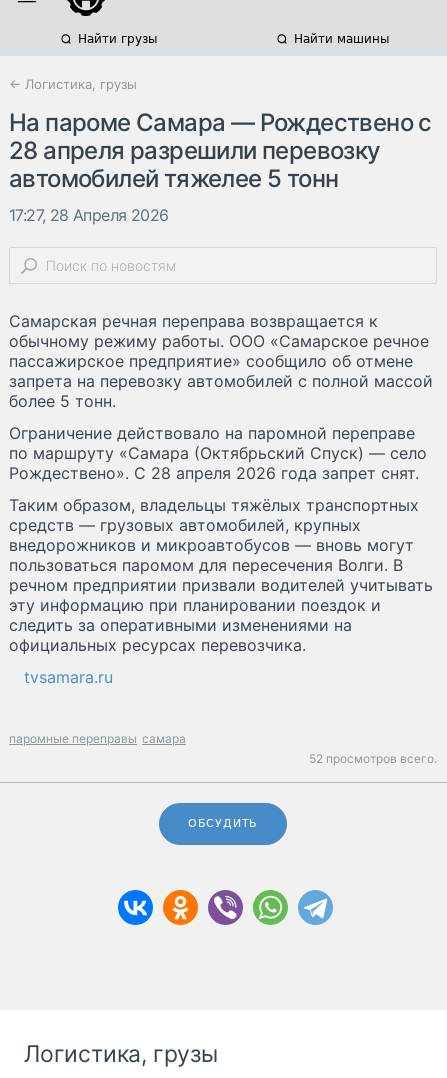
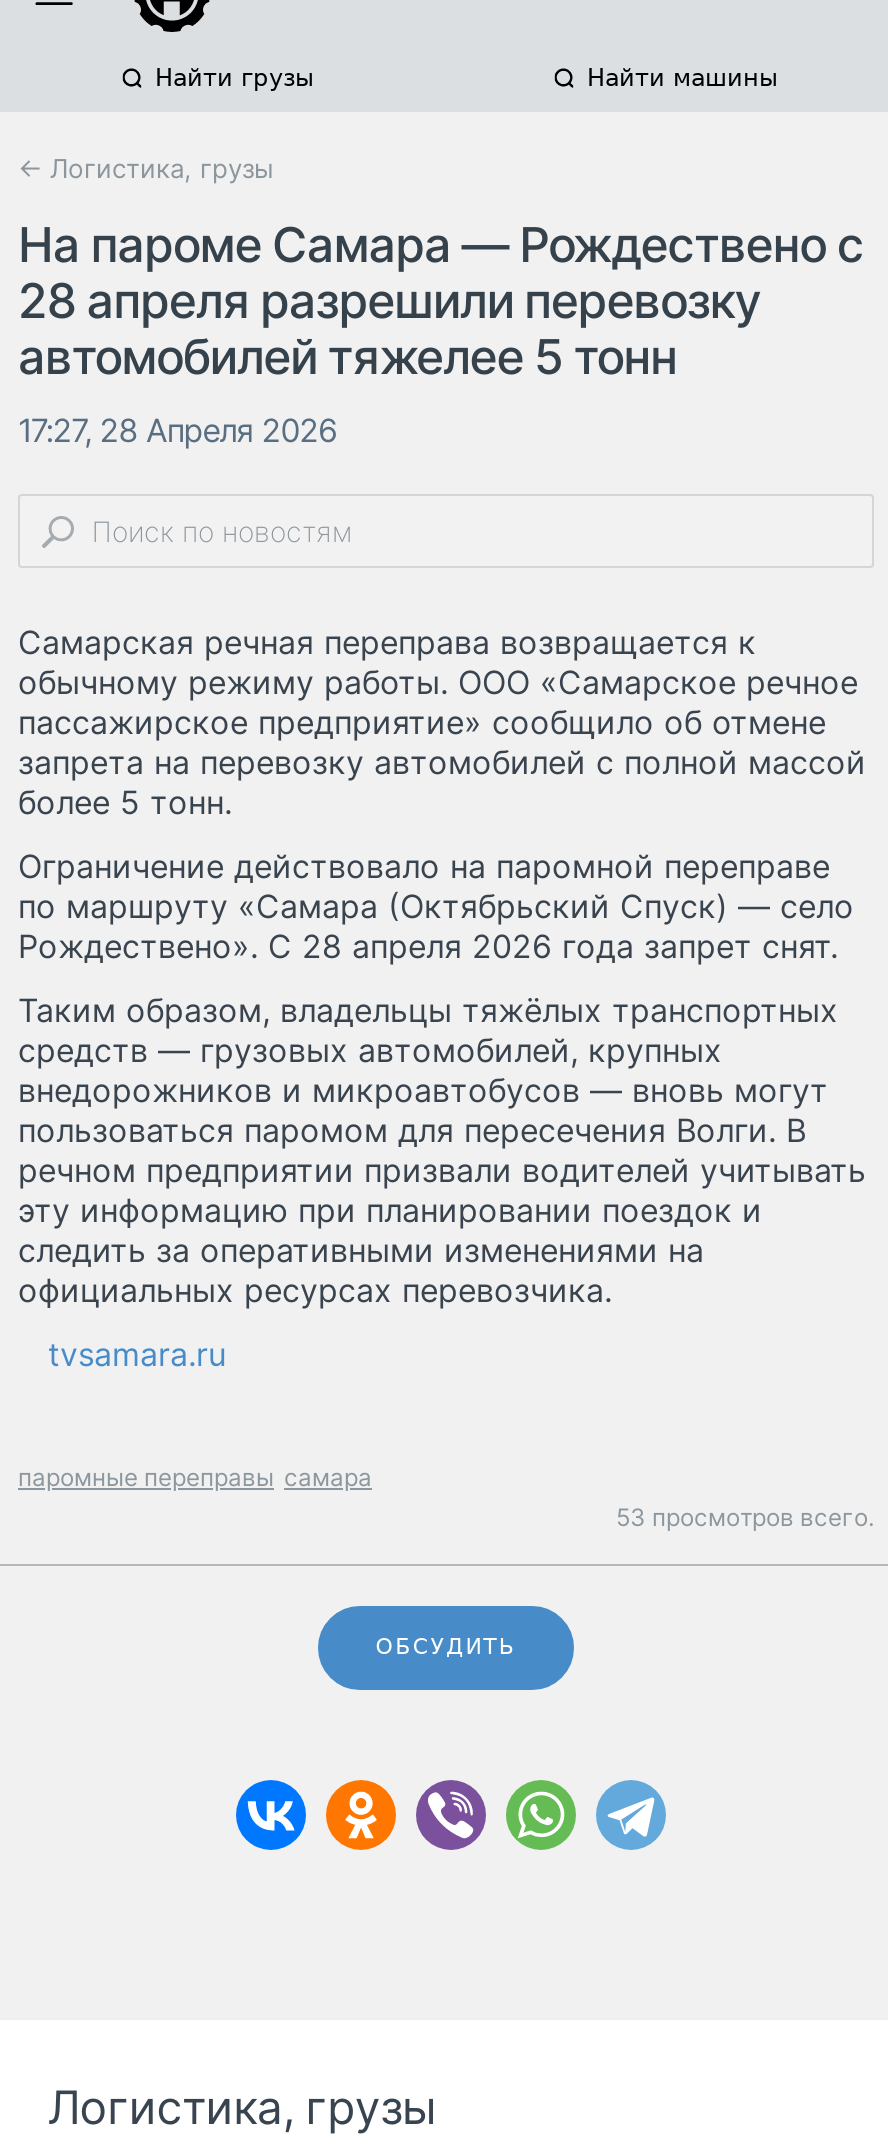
- 52 просмотров всего.
+ 53 просмотров всего.
